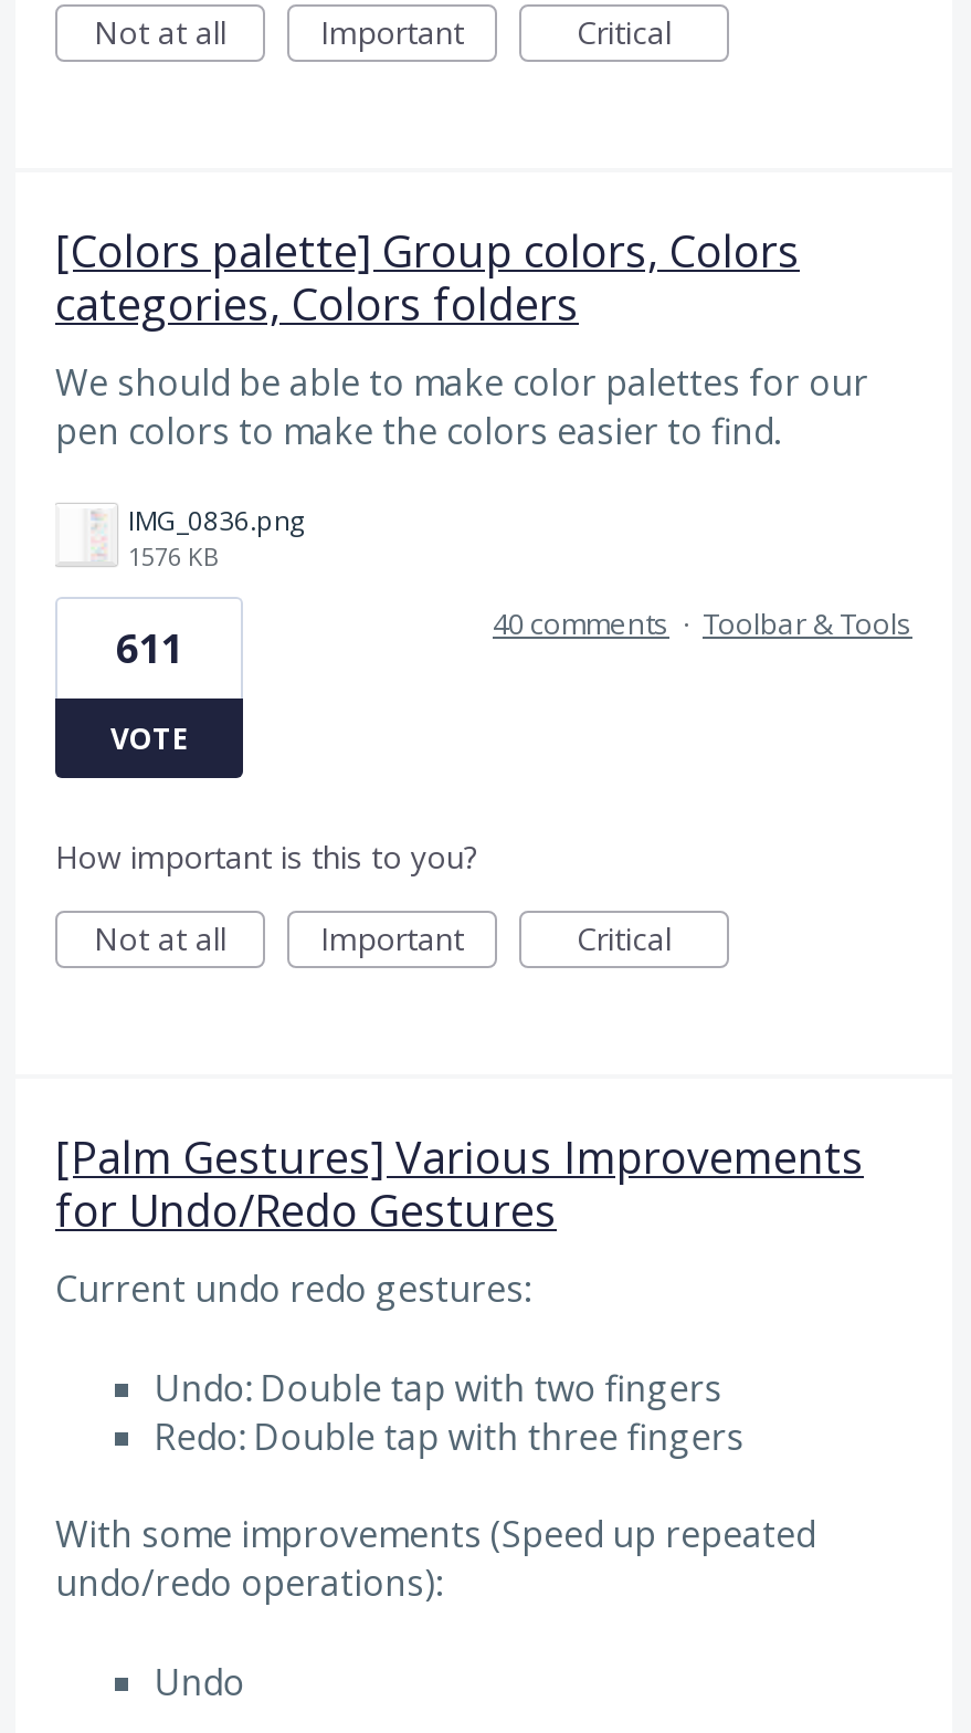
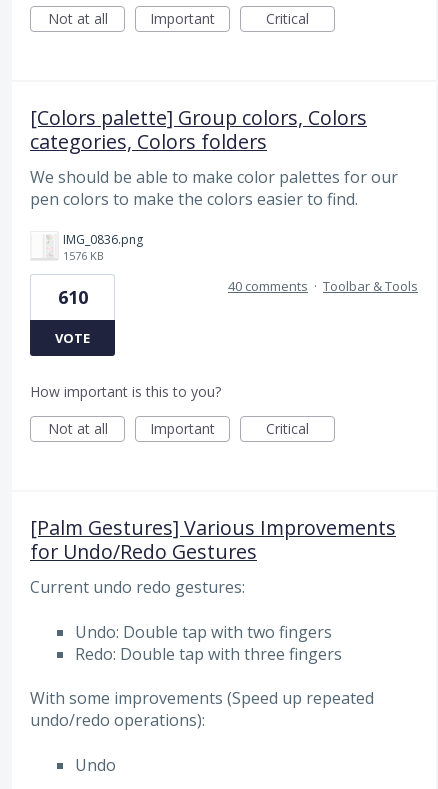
- 611
+ 610
